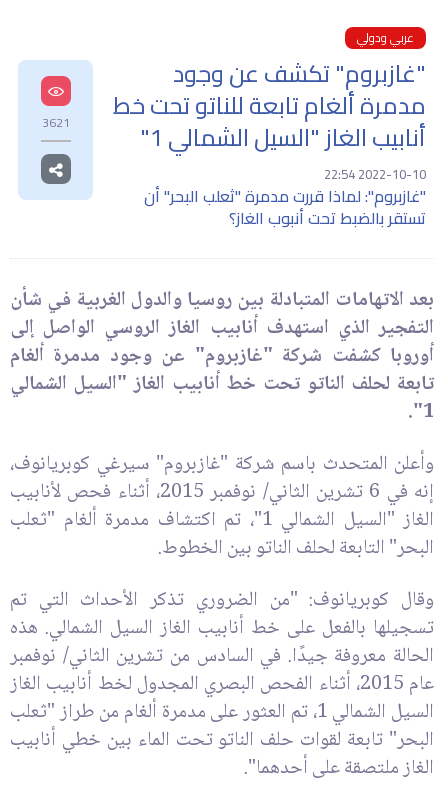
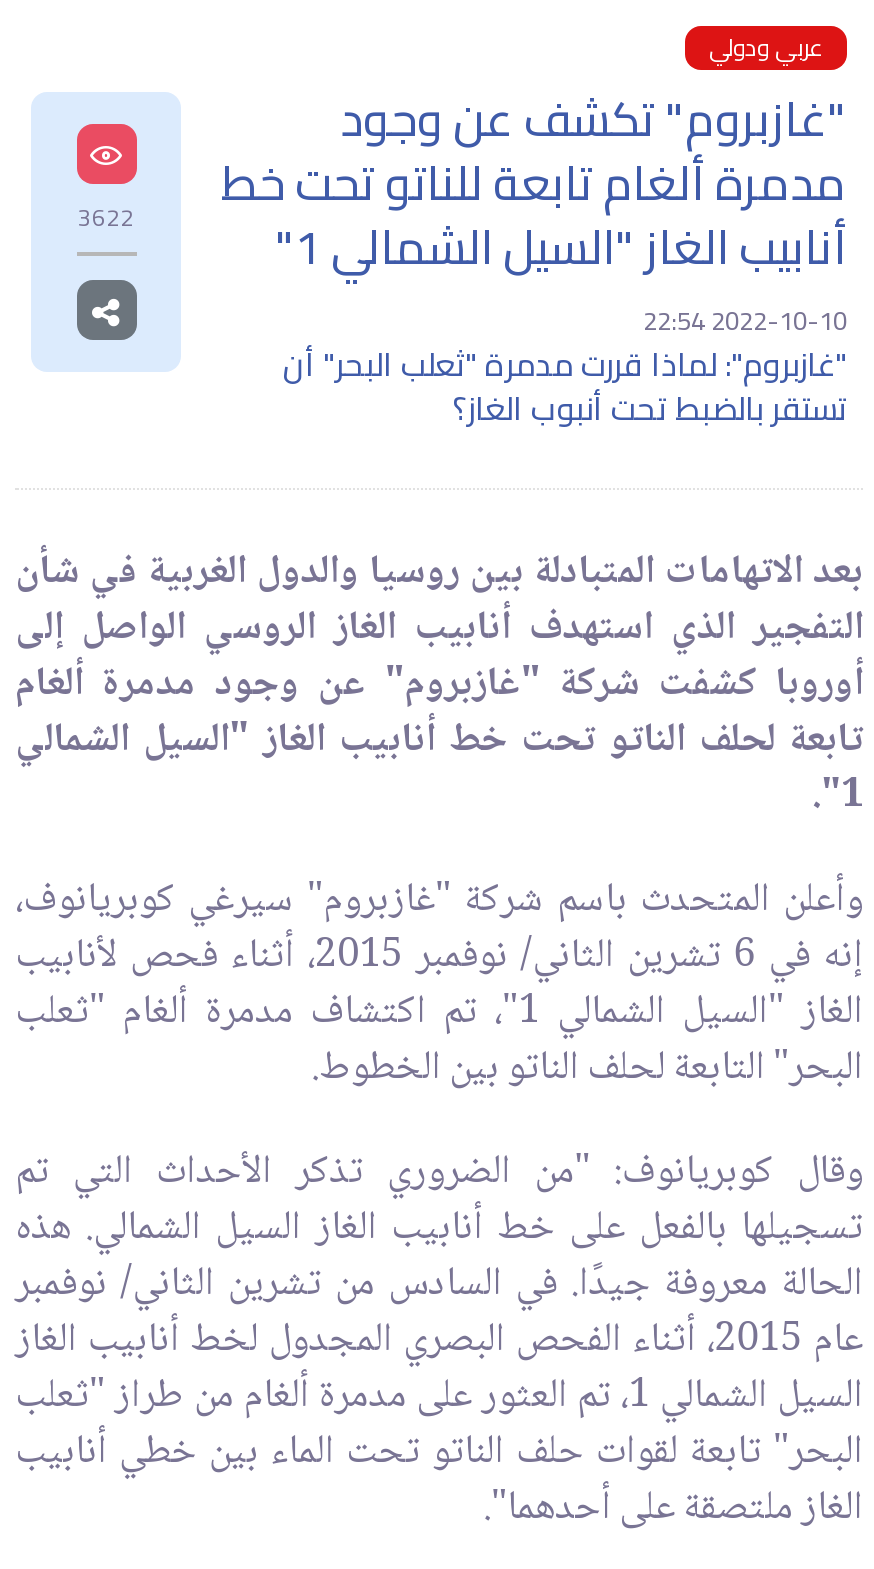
- مدمرة ألغام تابعة للناتو تحت خط 3621
+ مدمرة ألغام تابعة للناتو تحت خط 3622
